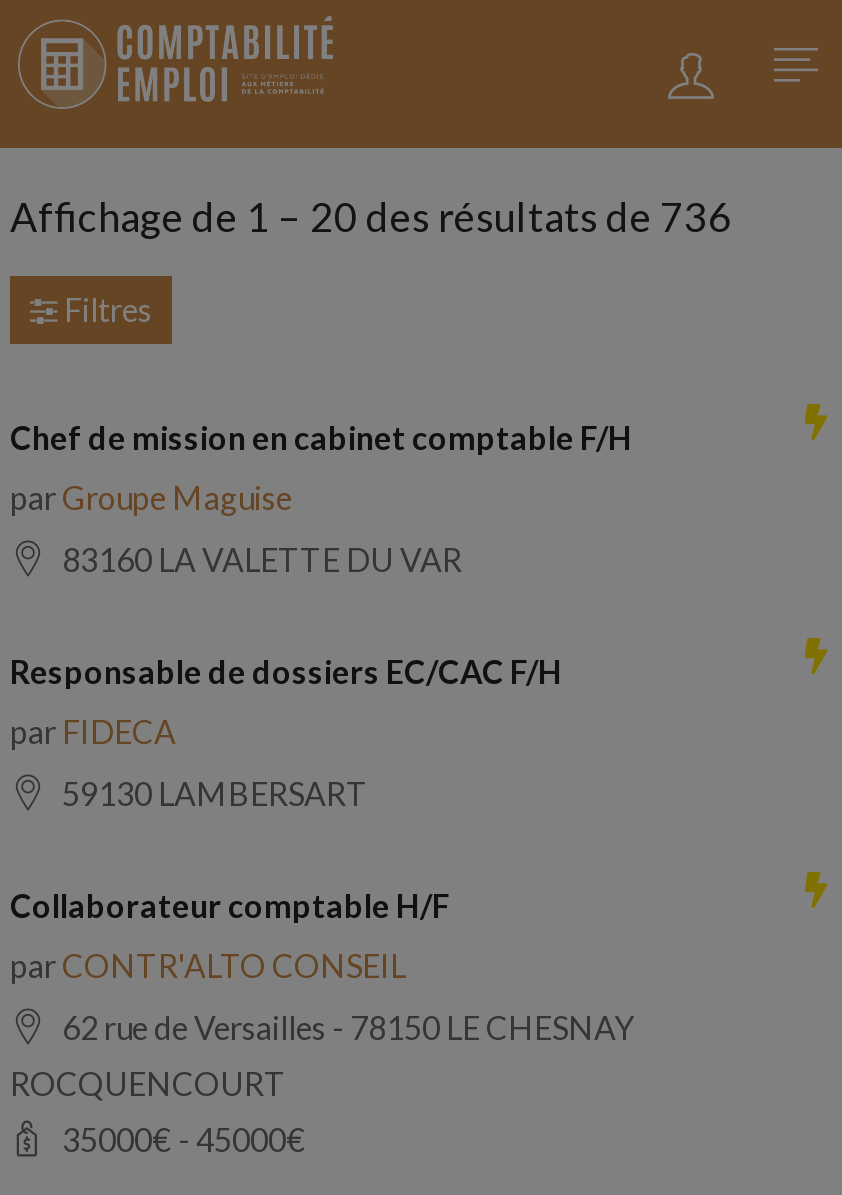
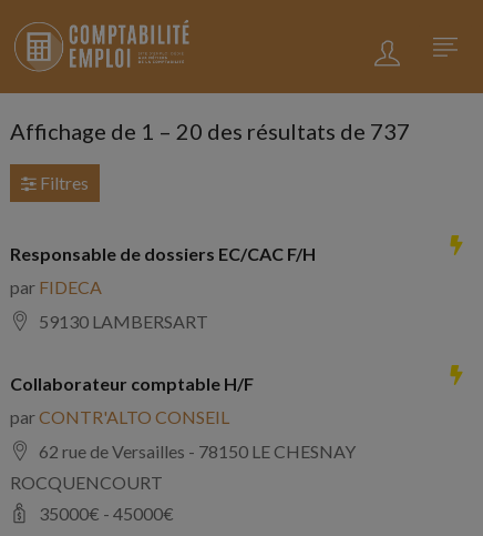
- Affichage de 1 – 20 des résultats de 736
+ Affichage de 1 – 20 des résultats de 737

- Chef de mission en cabinet comptable F/H
- par Groupe Maguise
- 83160 LA VALETTE DU VAR
